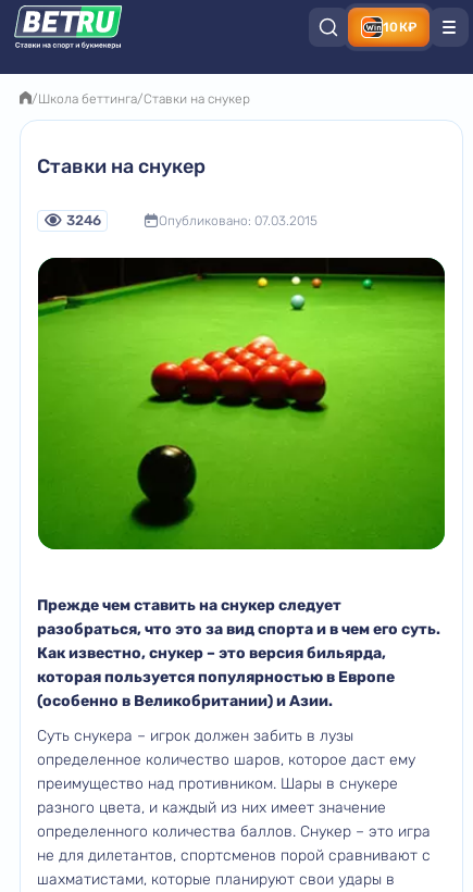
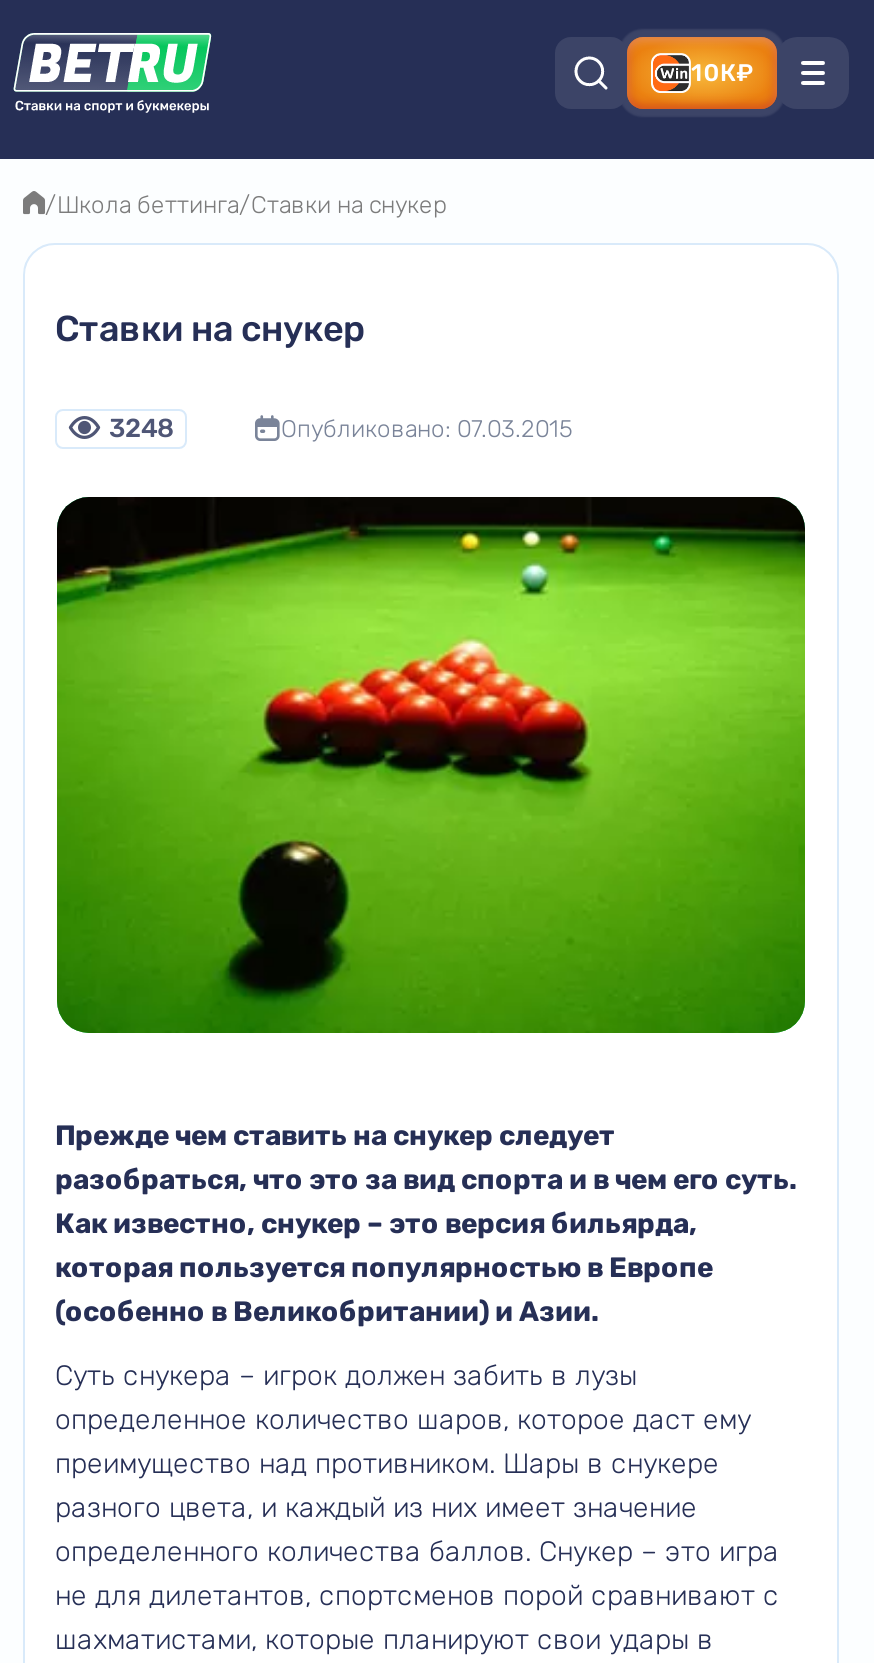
- 3246
+ 3248
